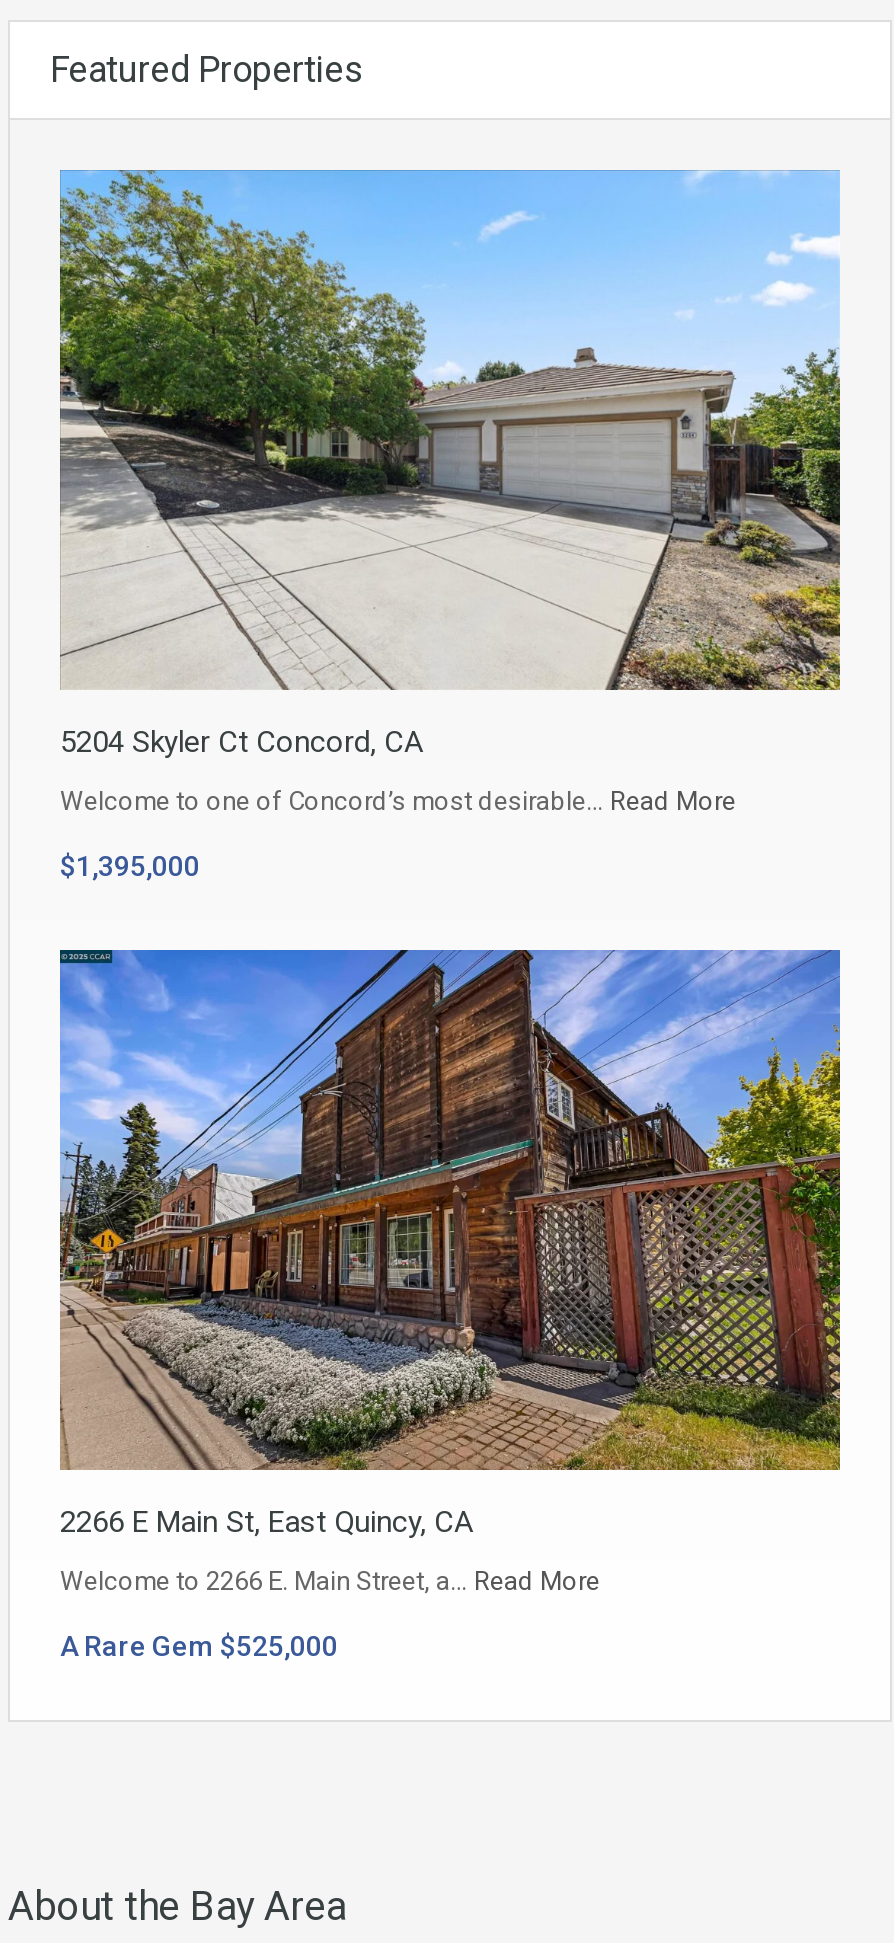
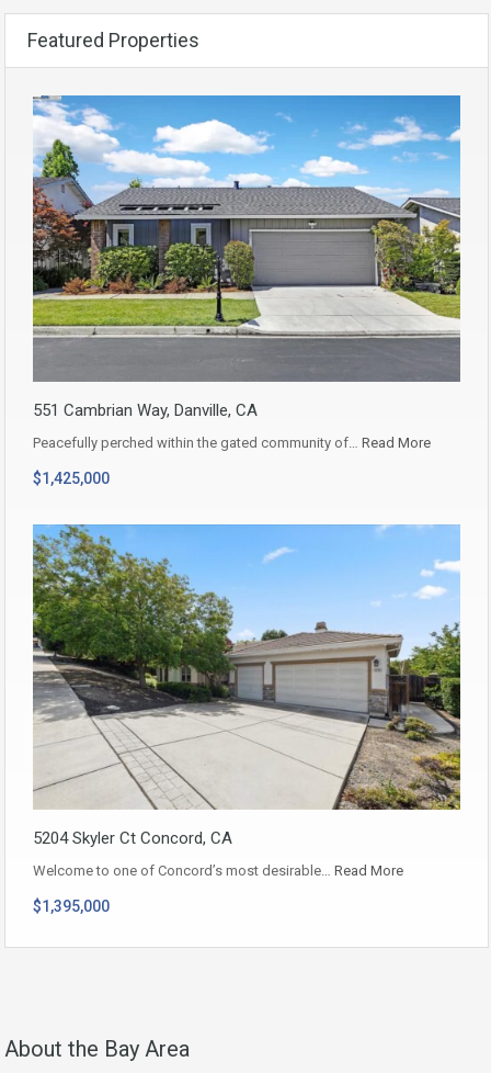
+ [image]
+ 551 Cambrian Way, Danville, CA
+ Peacefully perched within the gated community of… Read More
+ $1,425,000

moved down: [image] | 5204 Skyler Ct Concord, CA | Welcome to one of Concord’s most desirable… Read More | $1,395,000

- [image]
- 2266 E Main St, East Quincy, CA
- Welcome to 2266 E. Main Street, a… Read More
- A Rare Gem $525,000
